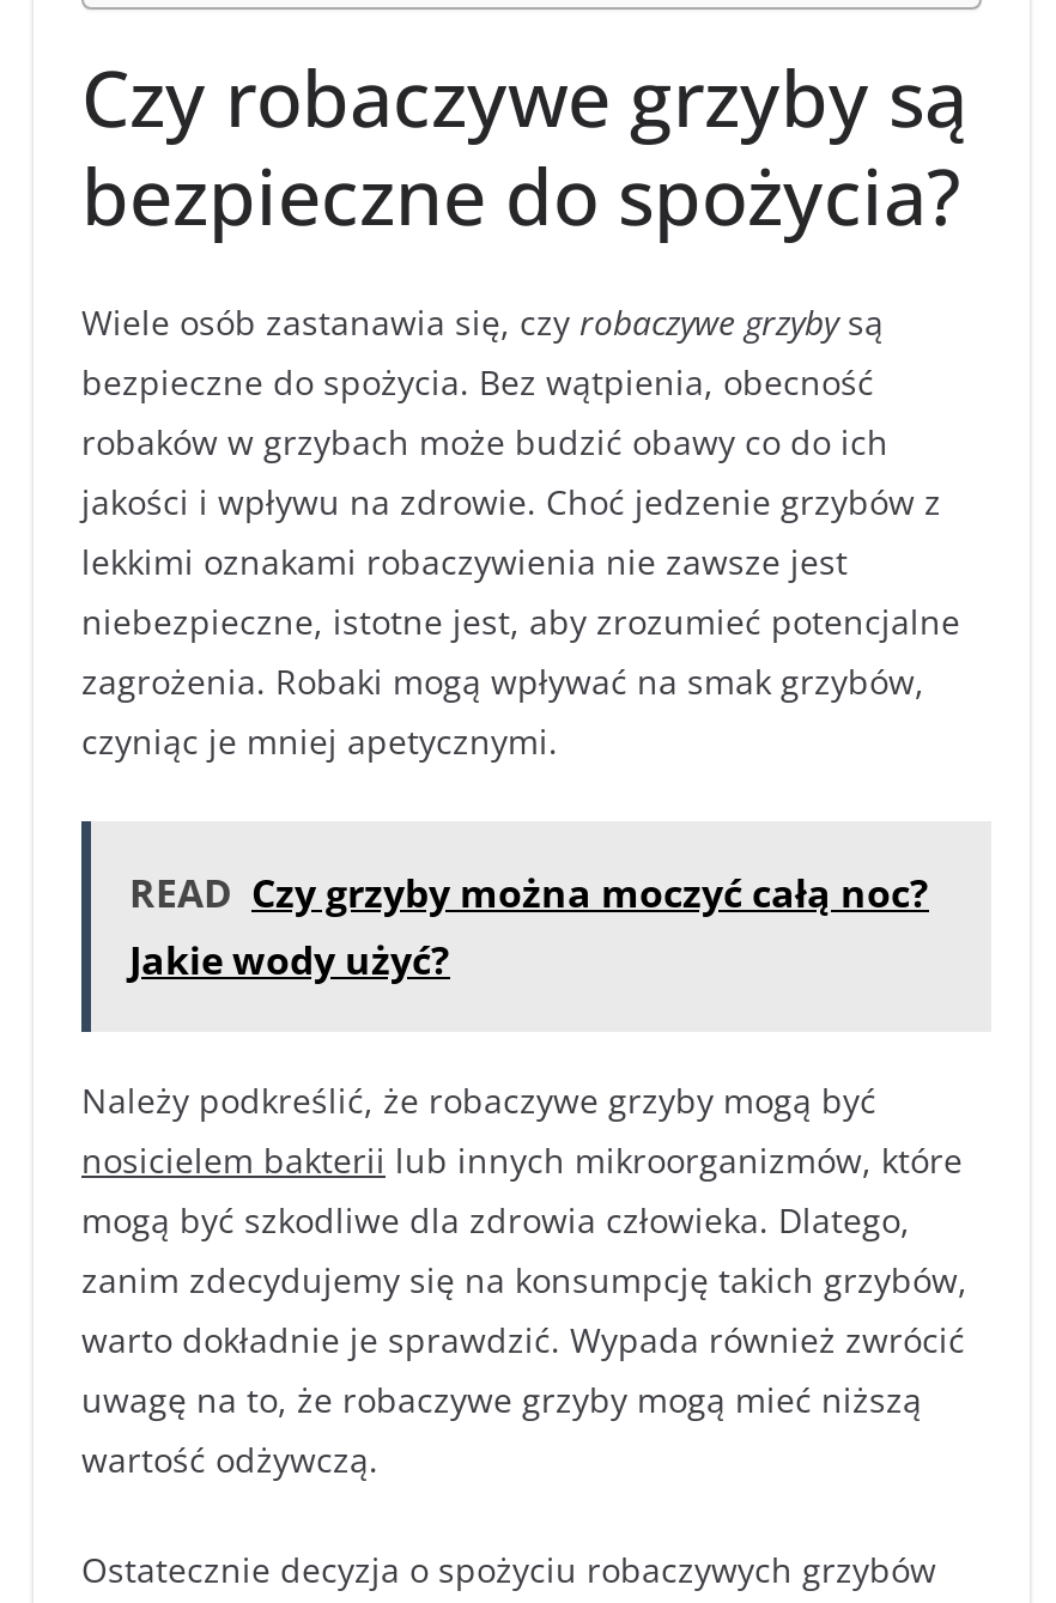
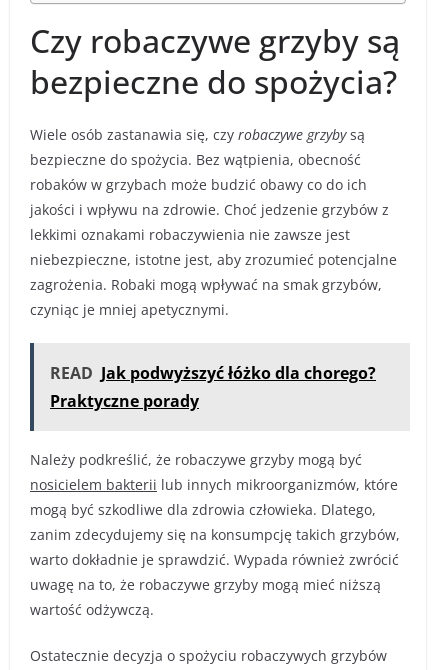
- READ Czy grzyby można moczyć całą noc?
- Jakie wody użyć?
+ READ Jak podwyższyć łóżko dla chorego?
+ Praktyczne porady
